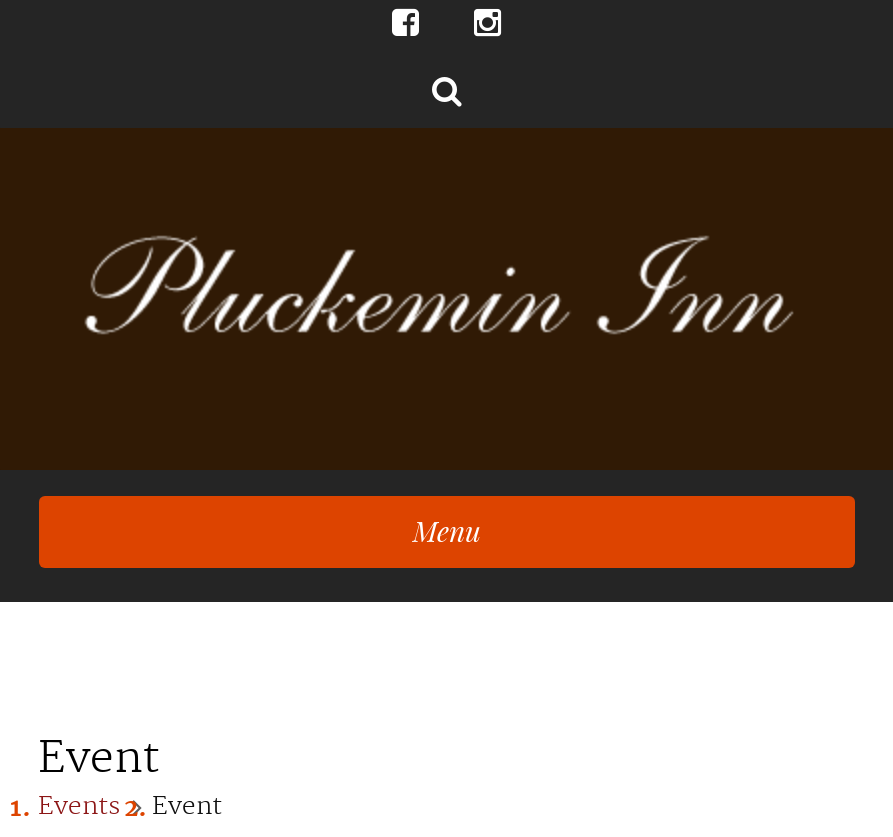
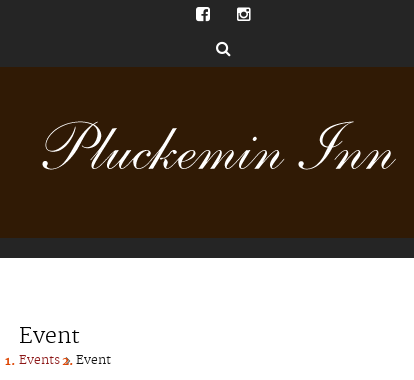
- Menu
